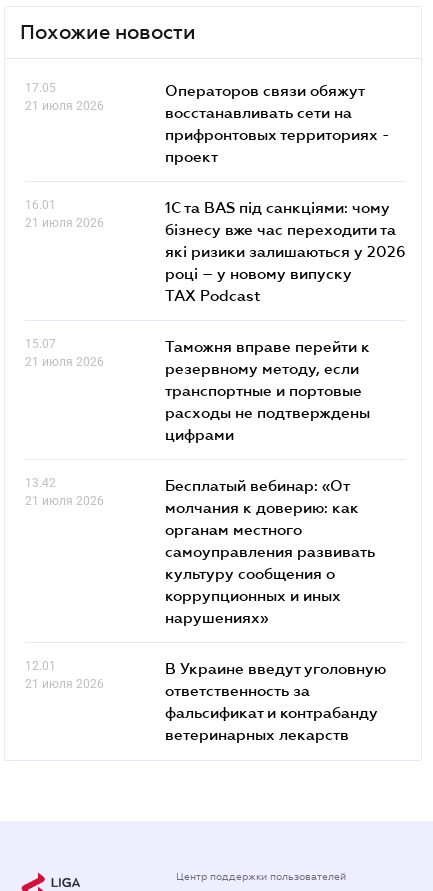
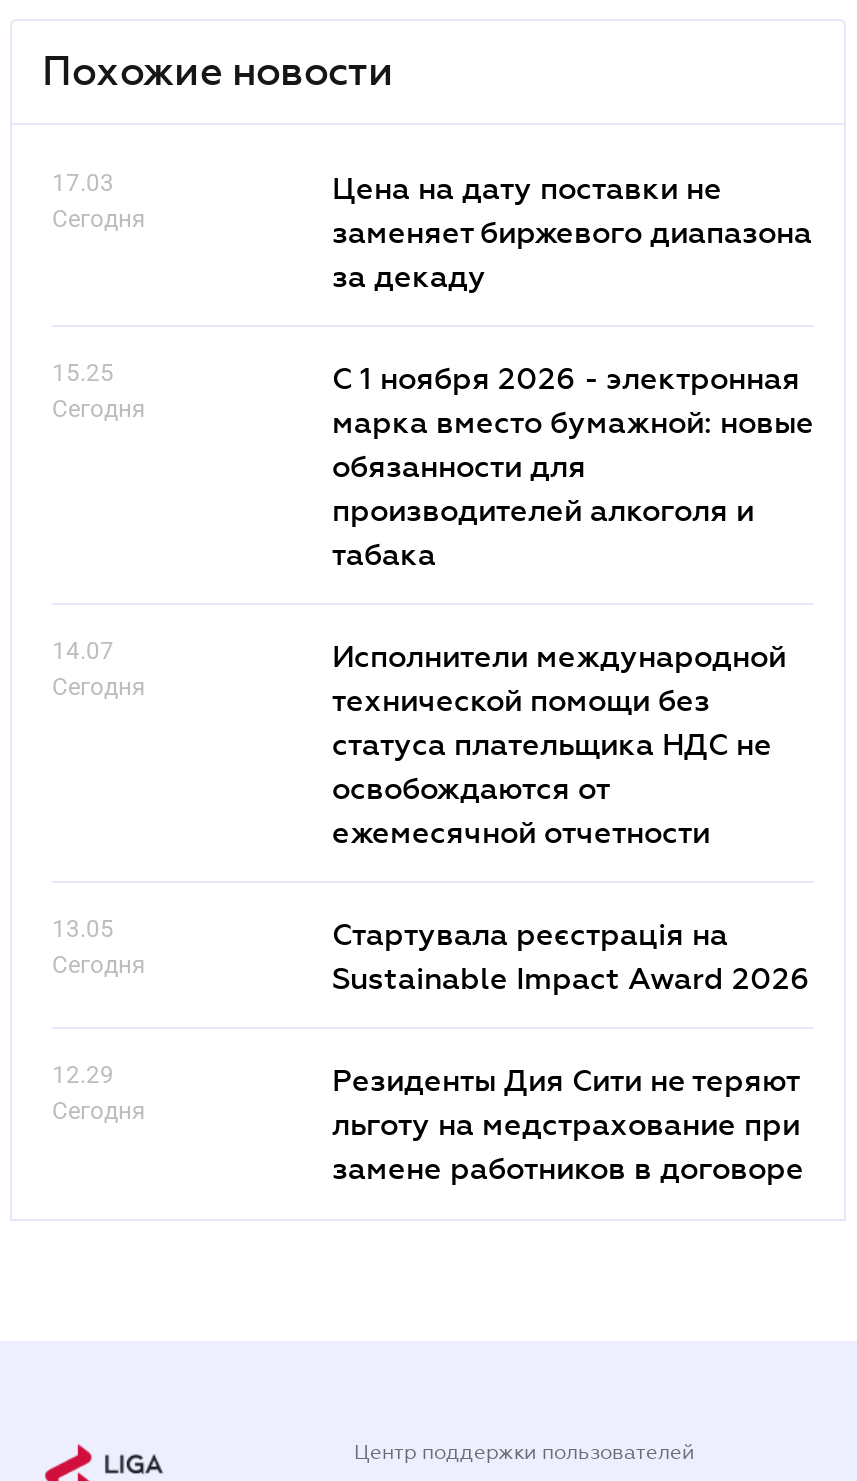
- 17.05
- 21 июля 2026
+ 17.03
+ Сегодня

- Операторов связи обяжут
- восстанавливать сети на
- прифронтовых территориях -
- проект
+ Цена на дату поставки не
+ заменяет биржевого диапазона
+ за декаду

- 16.01
- 21 июля 2026
+ 15.25
+ Сегодня

- 1С та BAS під санкціями: чому
- бізнесу вже час переходити та
- які ризики залишаються у 2026
- році – у новому випуску
- TAX Podcast
+ С 1 ноября 2026 - электронная
+ марка вместо бумажной: новые
+ обязанности для
+ производителей алкоголя и
+ табака

- 15.07
- 21 июля 2026
+ 14.07
+ Сегодня

- Таможня вправе перейти к
- резервному методу, если
- транспортные и портовые
- расходы не подтверждены
- цифрами
+ Исполнители международной
+ технической помощи без
+ статуса плательщика НДС не
+ освобождаются от
+ ежемесячной отчетности

- 13.42
- 21 июля 2026
+ 13.05
+ Сегодня

- Бесплатый вебинар: «От
- молчания к доверию: как
- органам местного
- самоуправления развивать
- культуру сообщения о
- коррупционных и иных
- нарушениях»
+ Стартувала реєстрація на
+ Sustainable Impact Award 2026

- 12.01
- 21 июля 2026
+ 12.29
+ Сегодня

- В Украине введут уголовную
- ответственность за
- фальсификат и контрабанду
- ветеринарных лекарств
+ Резиденты Дия Сити не теряют
+ льготу на медстрахование при
+ замене работников в договоре
